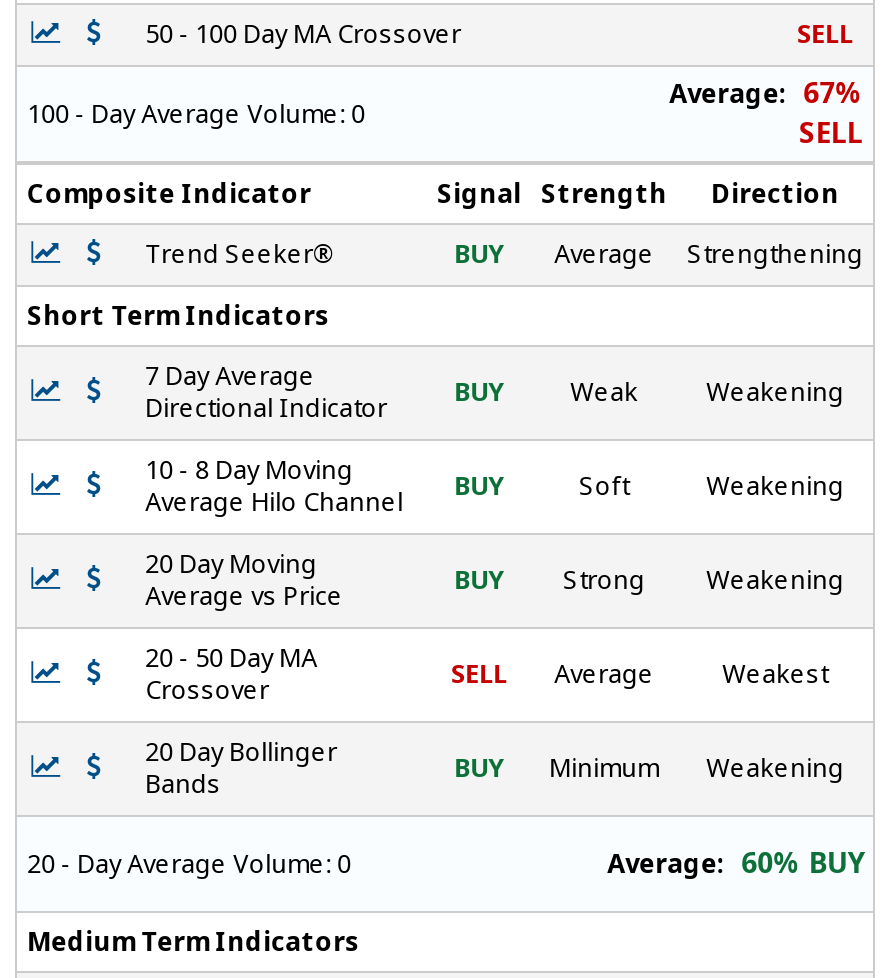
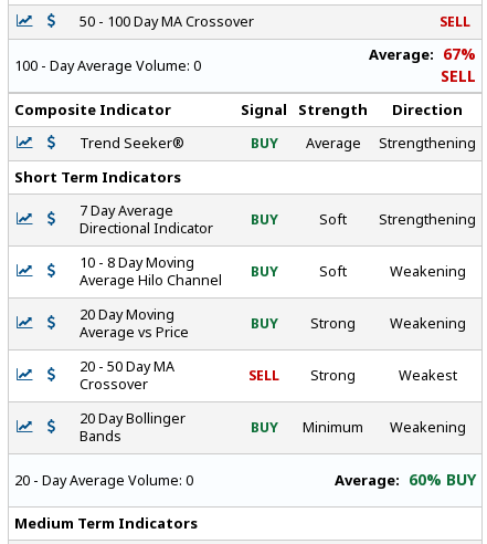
- Weak
- Weakening
+ Soft
+ Strengthening

- Average
+ Strong
